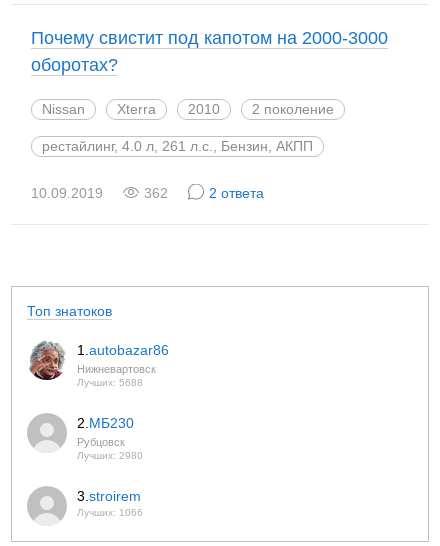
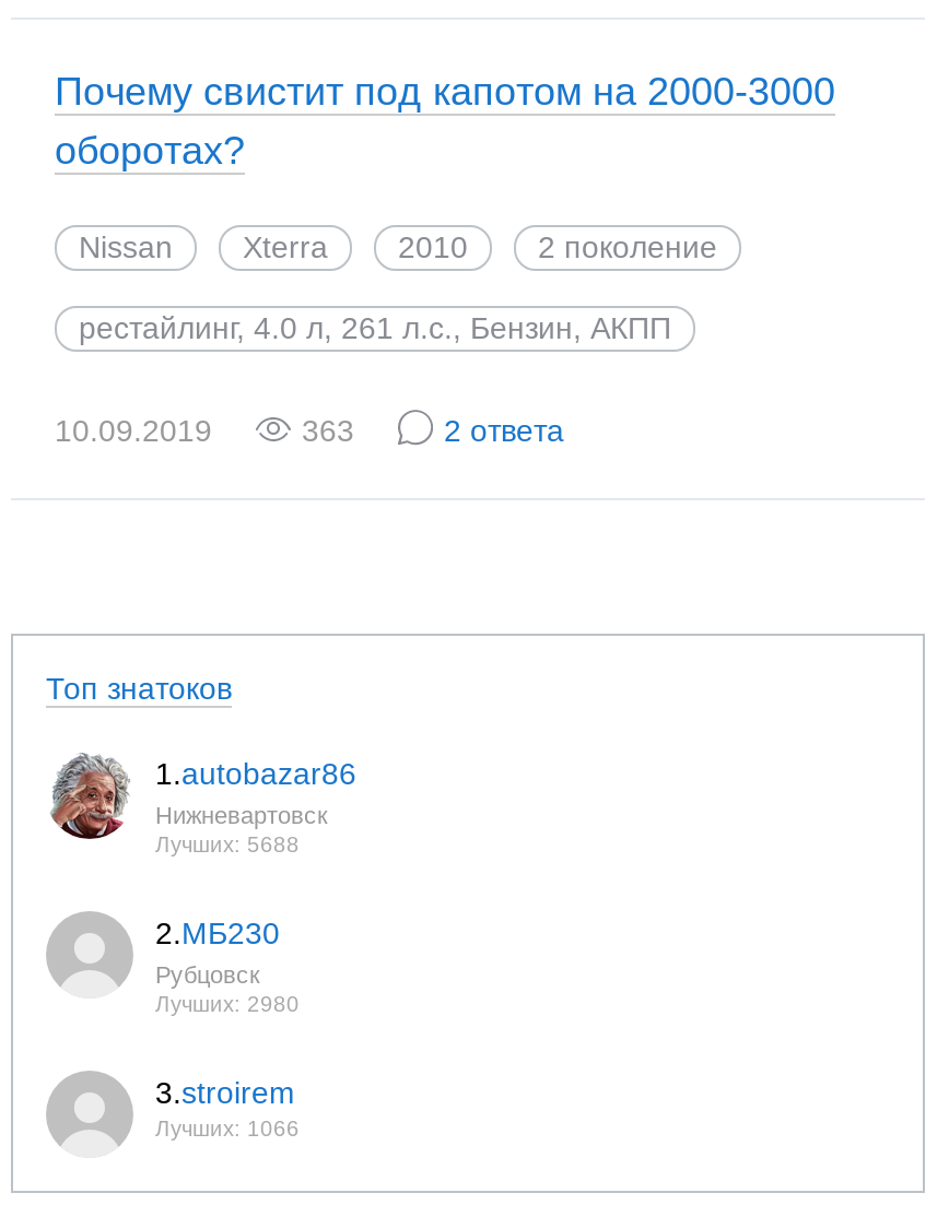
- 362
+ 363
